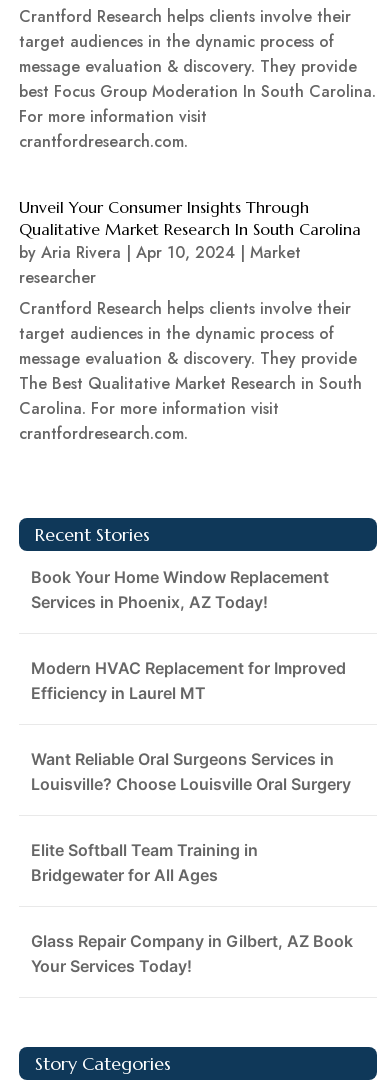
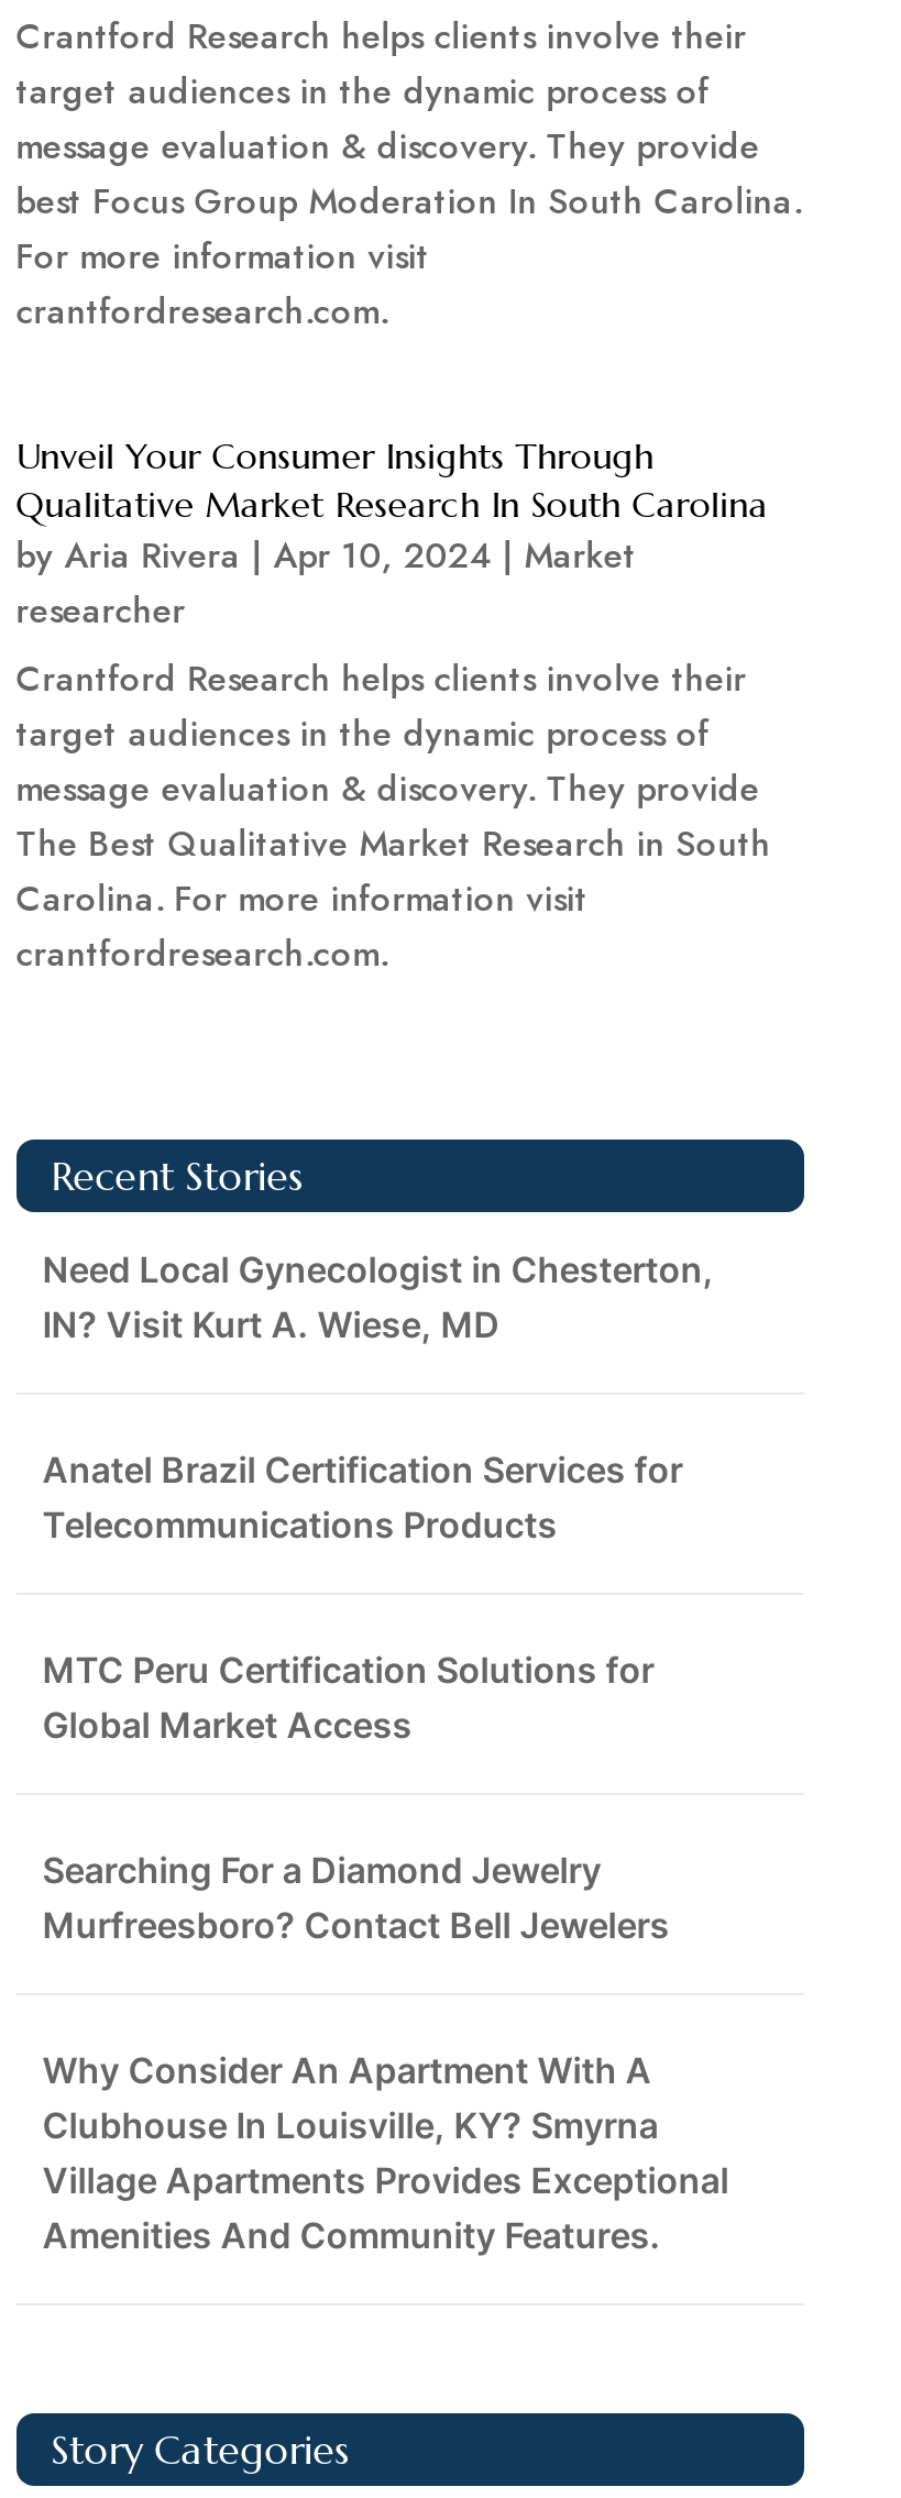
- Book Your Home Window Replacement
- Services in Phoenix, AZ Today!
+ Need Local Gynecologist in Chesterton,
+ IN? Visit Kurt A. Wiese, MD

- Modern HVAC Replacement for Improved
- Efficiency in Laurel MT
+ Anatel Brazil Certification Services for
+ Telecommunications Products

- Want Reliable Oral Surgeons Services in
- Louisville? Choose Louisville Oral Surgery
+ MTC Peru Certification Solutions for
+ Global Market Access

- Elite Softball Team Training in
- Bridgewater for All Ages
+ Searching For a Diamond Jewelry
+ Murfreesboro? Contact Bell Jewelers

- Glass Repair Company in Gilbert, AZ Book
- Your Services Today!
+ Why Consider An Apartment With A
+ Clubhouse In Louisville, KY? Smyrna
+ Village Apartments Provides Exceptional
+ Amenities And Community Features.
